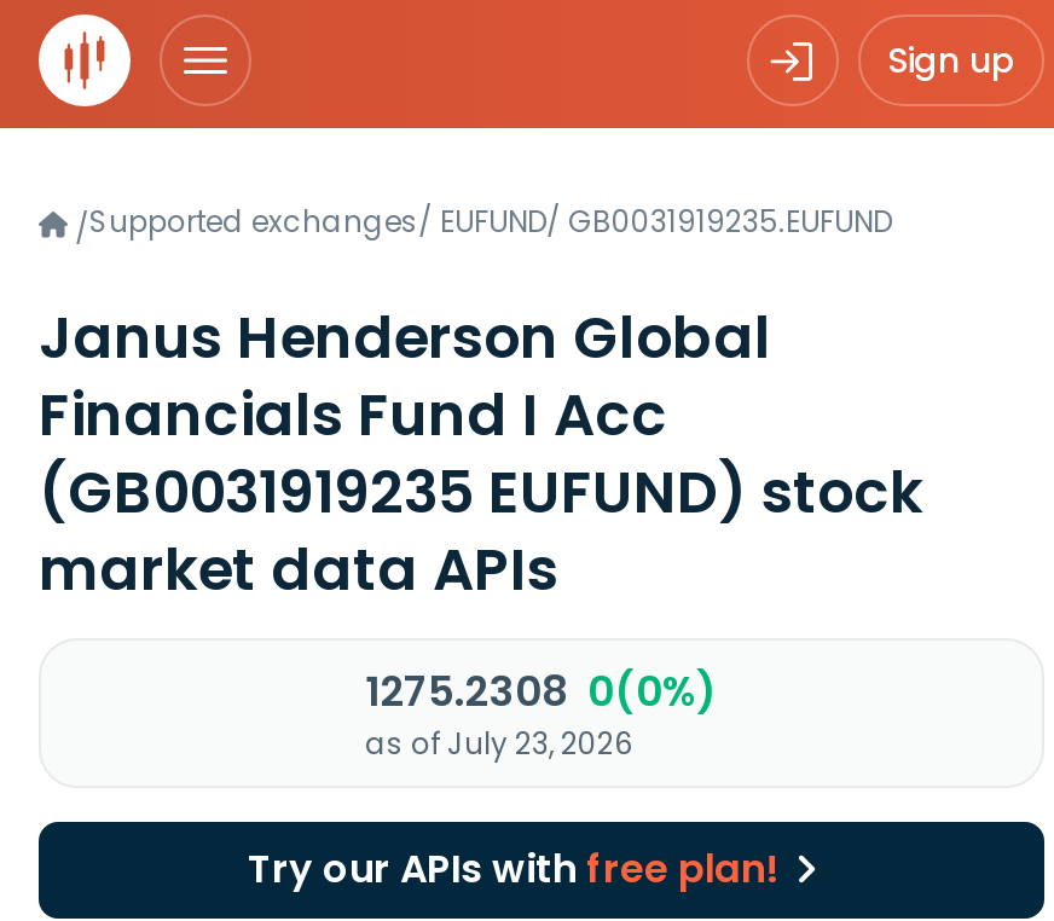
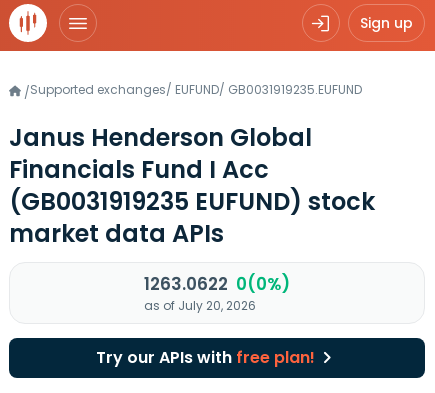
- 1275.2308 0(0%)
+ 1263.0622 0(0%)

- as of July 23, 2026
+ as of July 20, 2026
